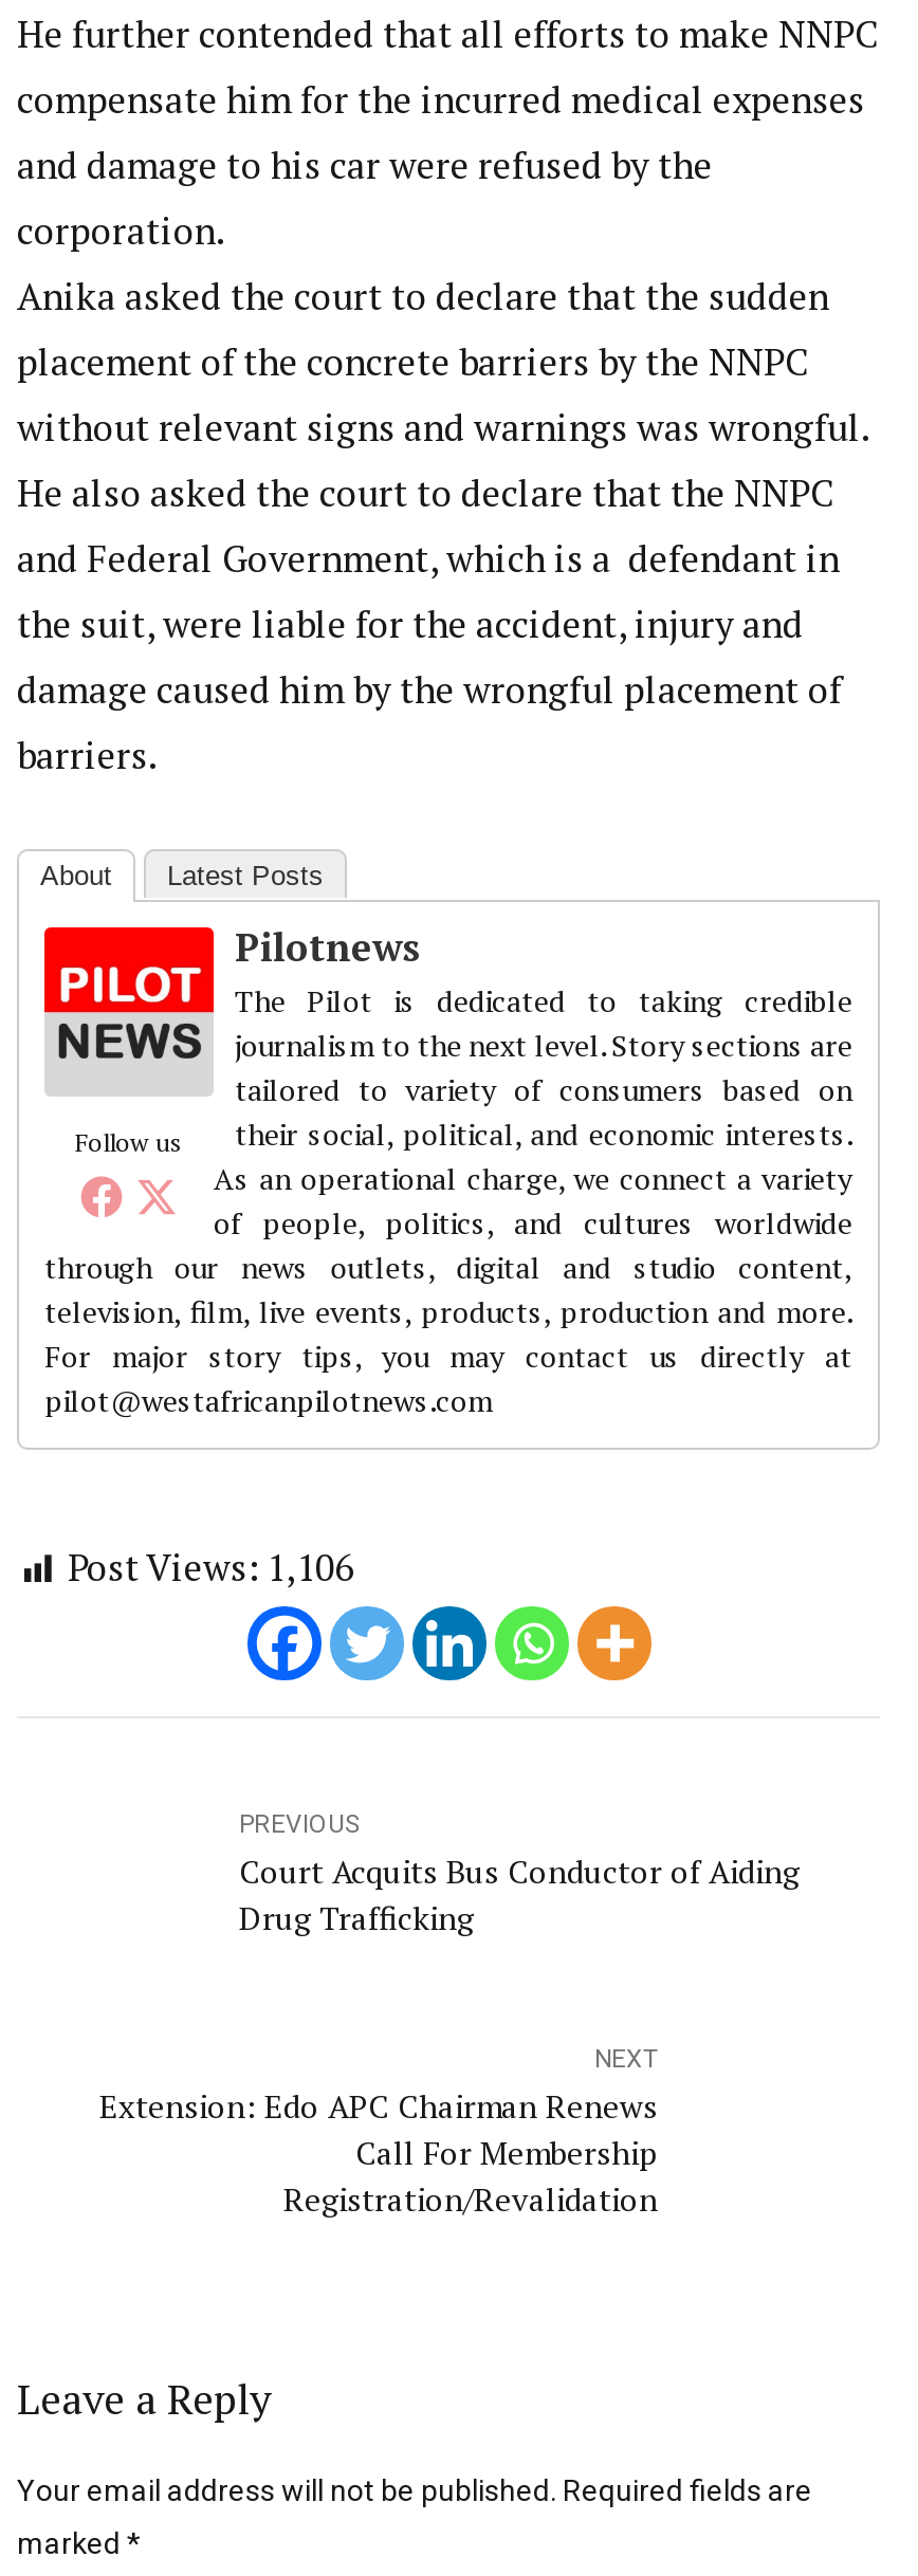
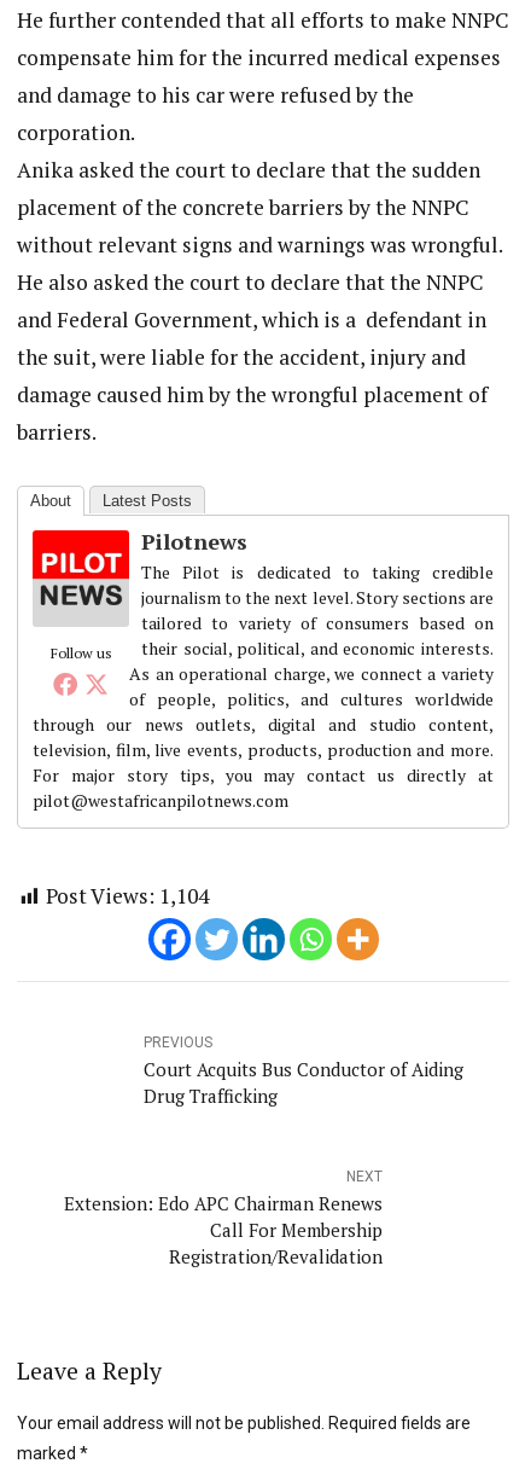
- Post Views: 1,106
+ Post Views: 1,104
